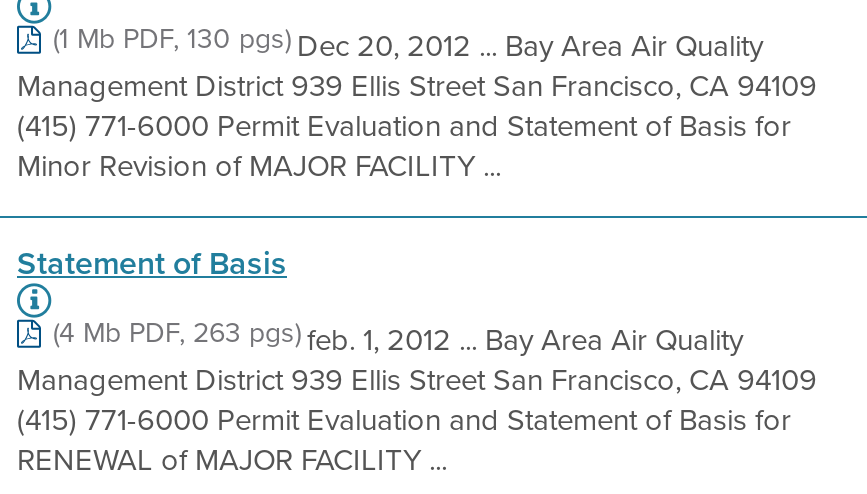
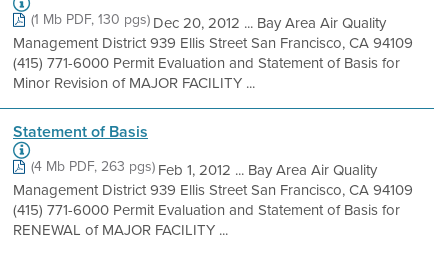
- (4 Mb PDF, 263 pgs) feb. 1, 2012 ... Bay Area Air Quality
+ (4 Mb PDF, 263 pgs) Feb 1, 2012 ... Bay Area Air Quality
